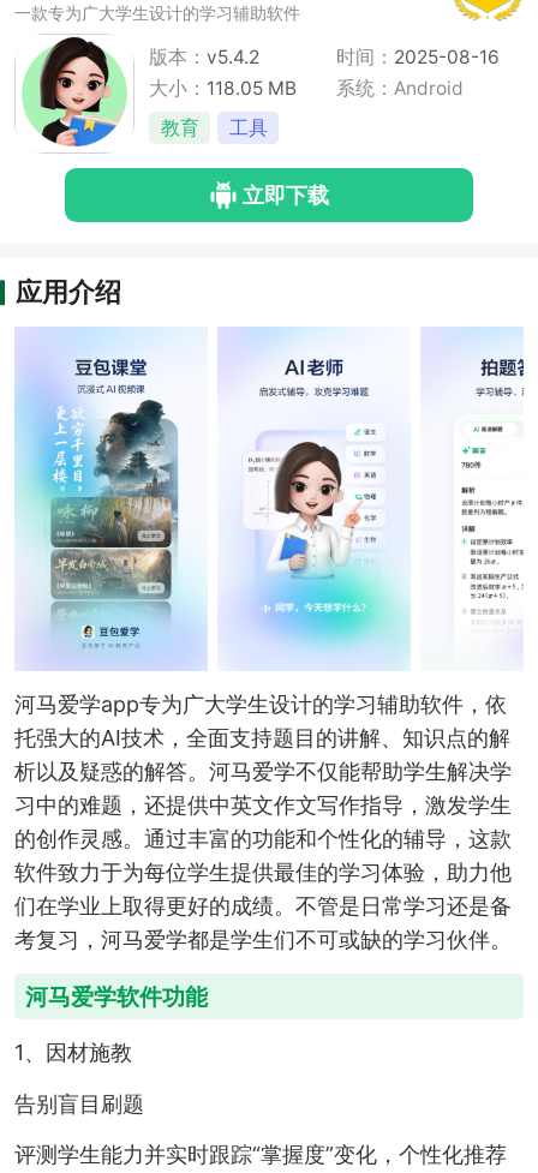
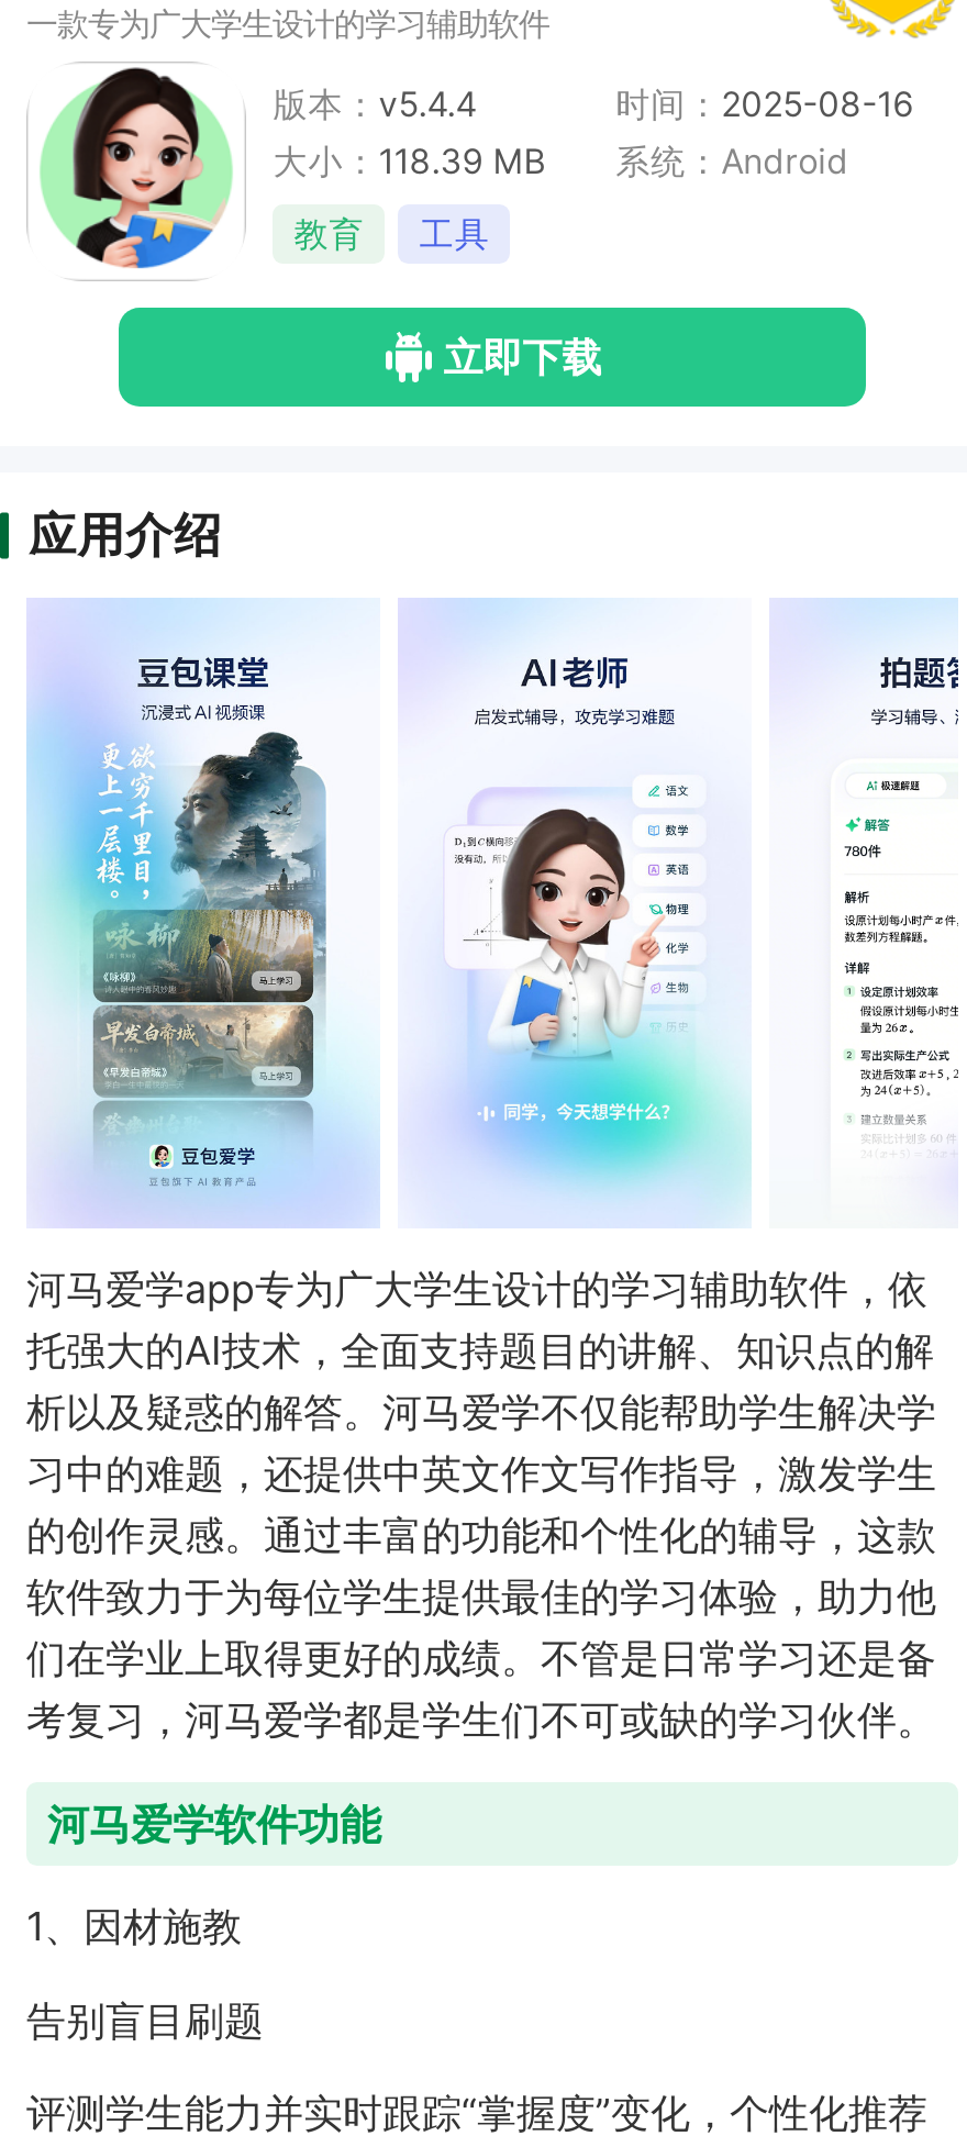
- 版本：v5.4.2
+ 版本：v5.4.4

- 大小：118.05 MB 系统：Android
+ 大小：118.39 MB 系统：Android
